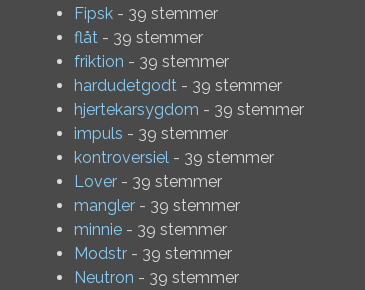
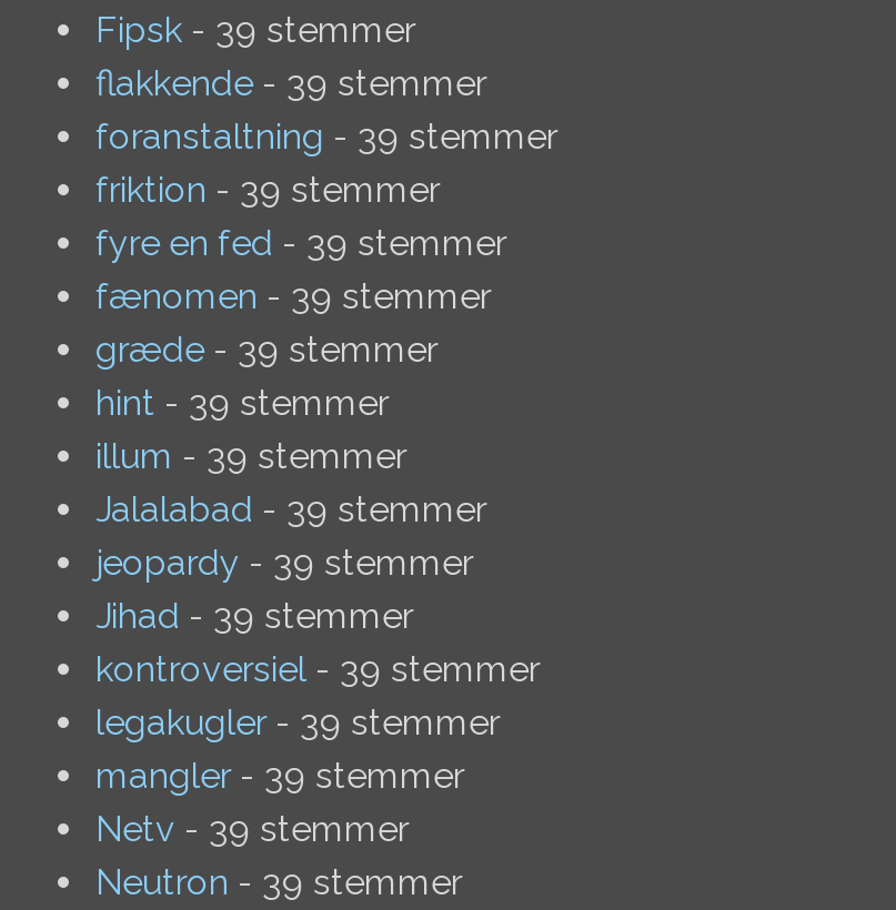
- flåt - 39 stemmer
+ flakkende - 39 stemmer
+ foranstaltning - 39 stemmer

- hardudetgodt - 39 stemmer
- hjertekarsygdom - 39 stemmer
- impuls - 39 stemmer
+ fyre en fed - 39 stemmer
+ fænomen - 39 stemmer
+ græde - 39 stemmer
+ hint - 39 stemmer
+ illum - 39 stemmer
+ Jalalabad - 39 stemmer
+ jeopardy - 39 stemmer
+ Jihad - 39 stemmer

moved down: kontroversiel - 39 stemmer

- Lover - 39 stemmer
+ legakugler - 39 stemmer

moved down: mangler - 39 stemmer

- minnie - 39 stemmer
- Modstr - 39 stemmer
+ Netv - 39 stemmer
